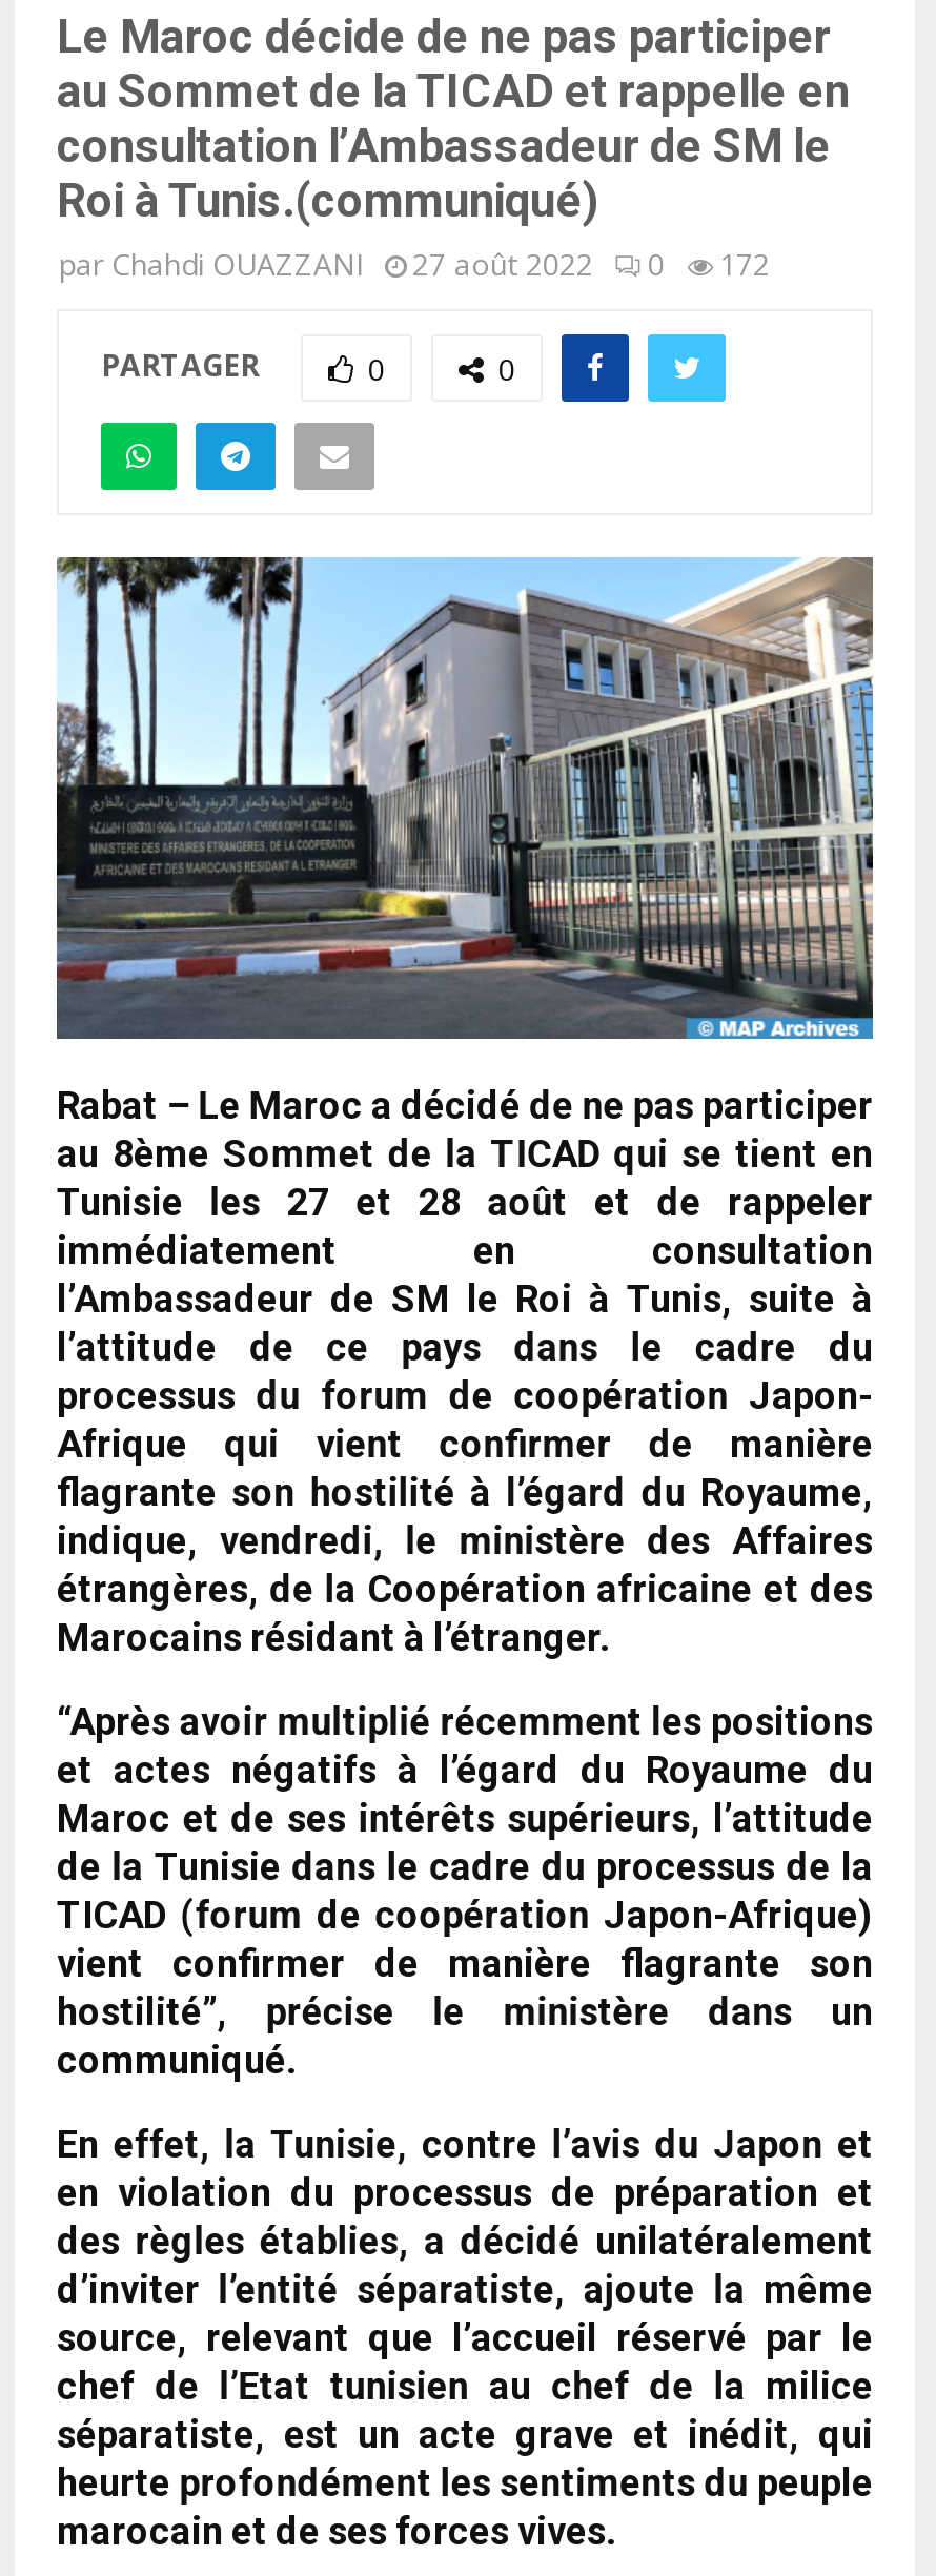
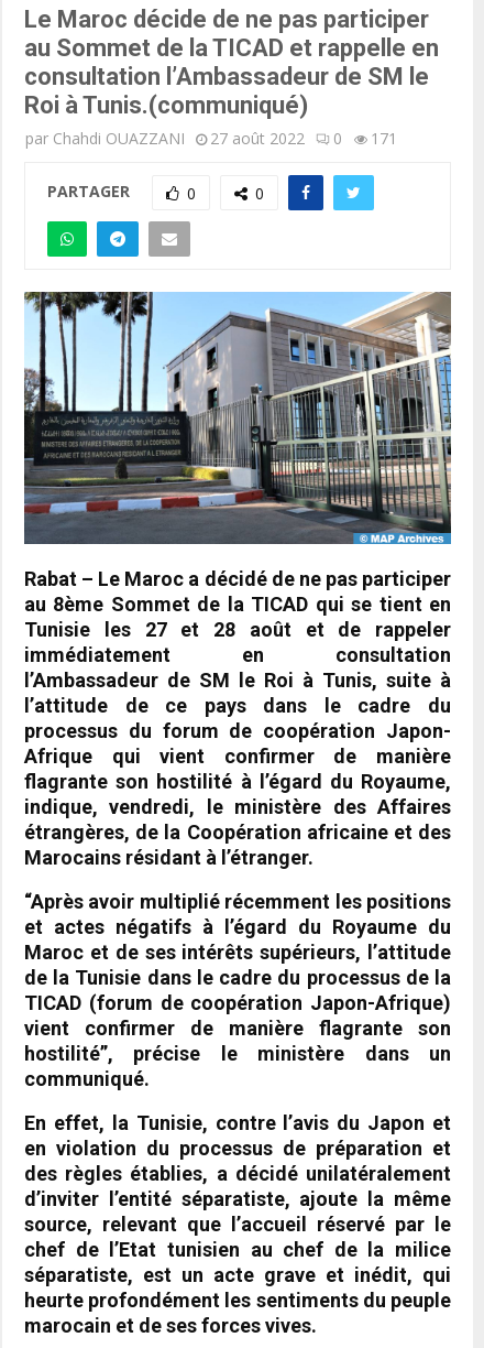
- par Chahdi OUAZZANI 27 août 2022 0 172
+ par Chahdi OUAZZANI 27 août 2022 0 171
